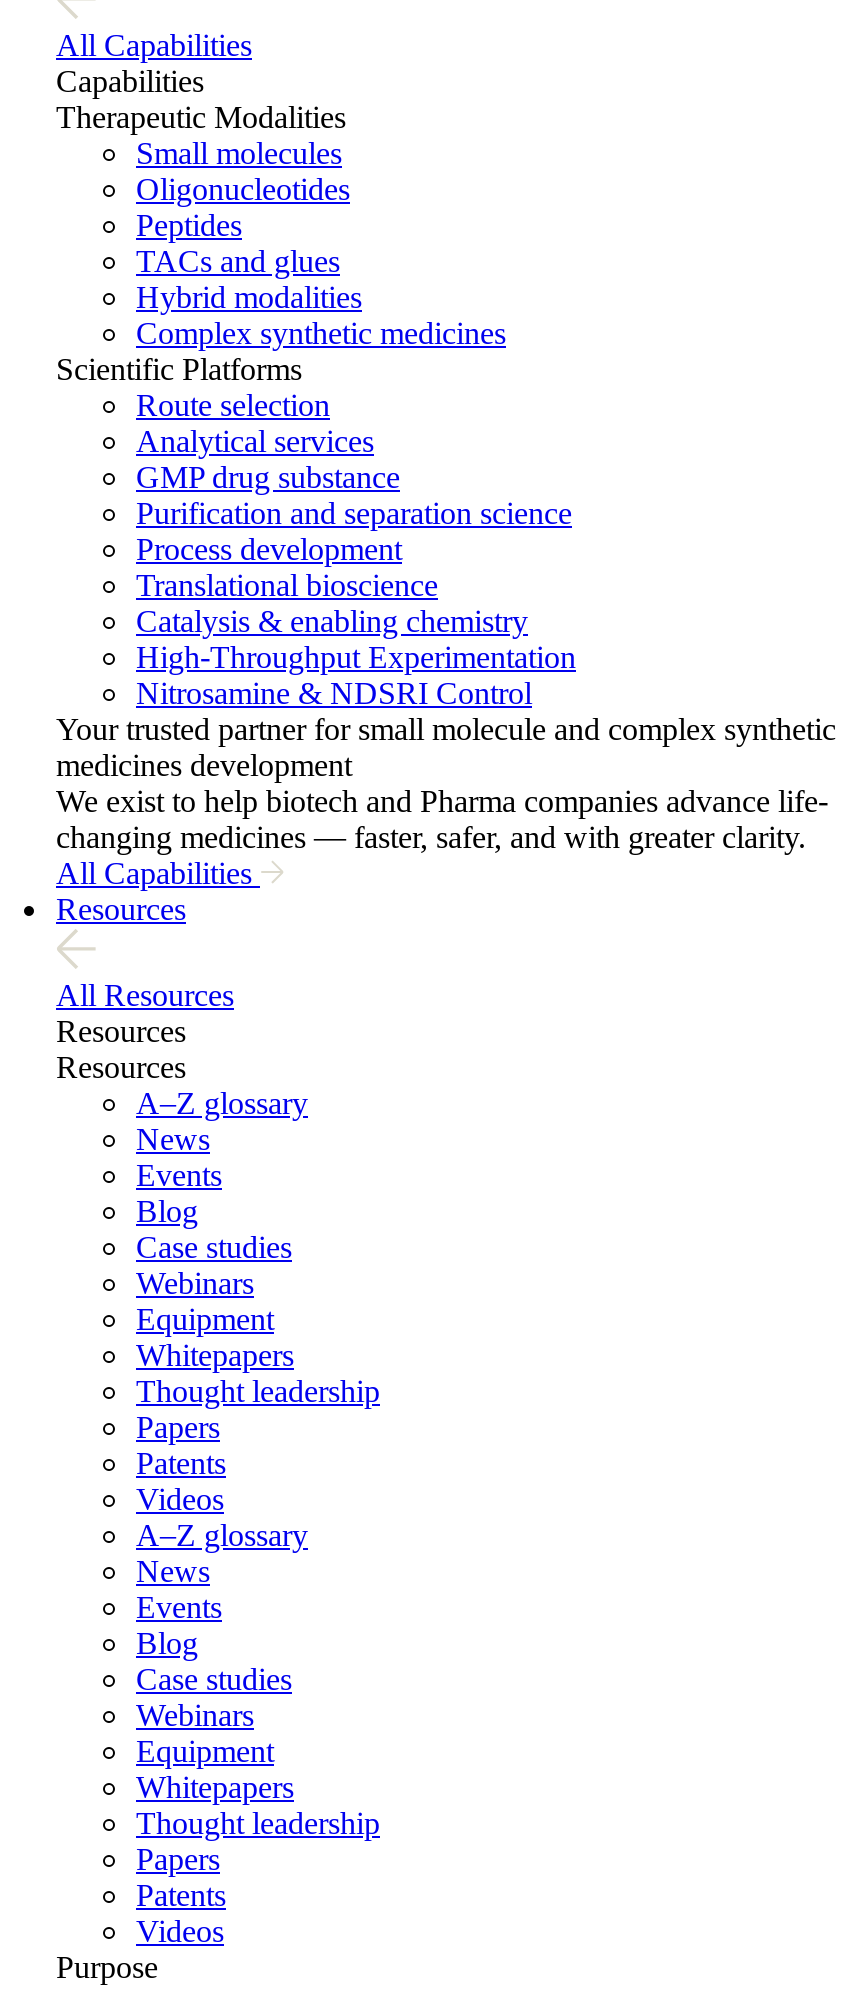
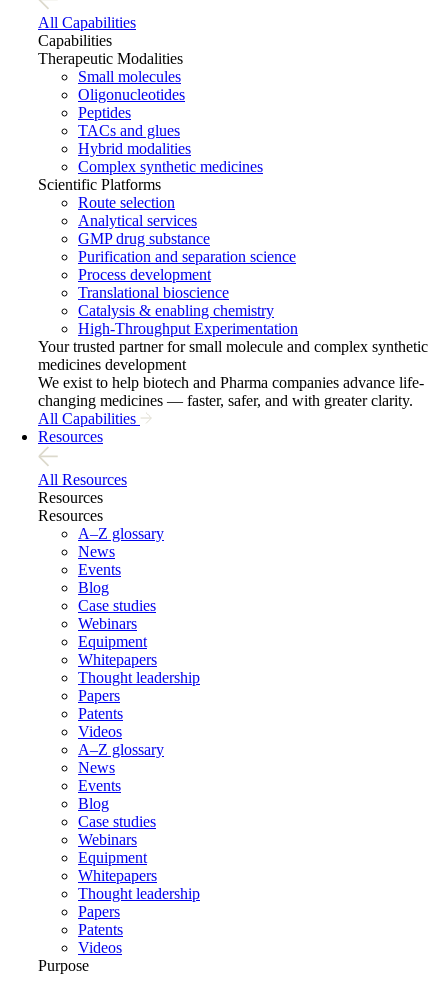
- Nitrosamine & NDSRI Control
